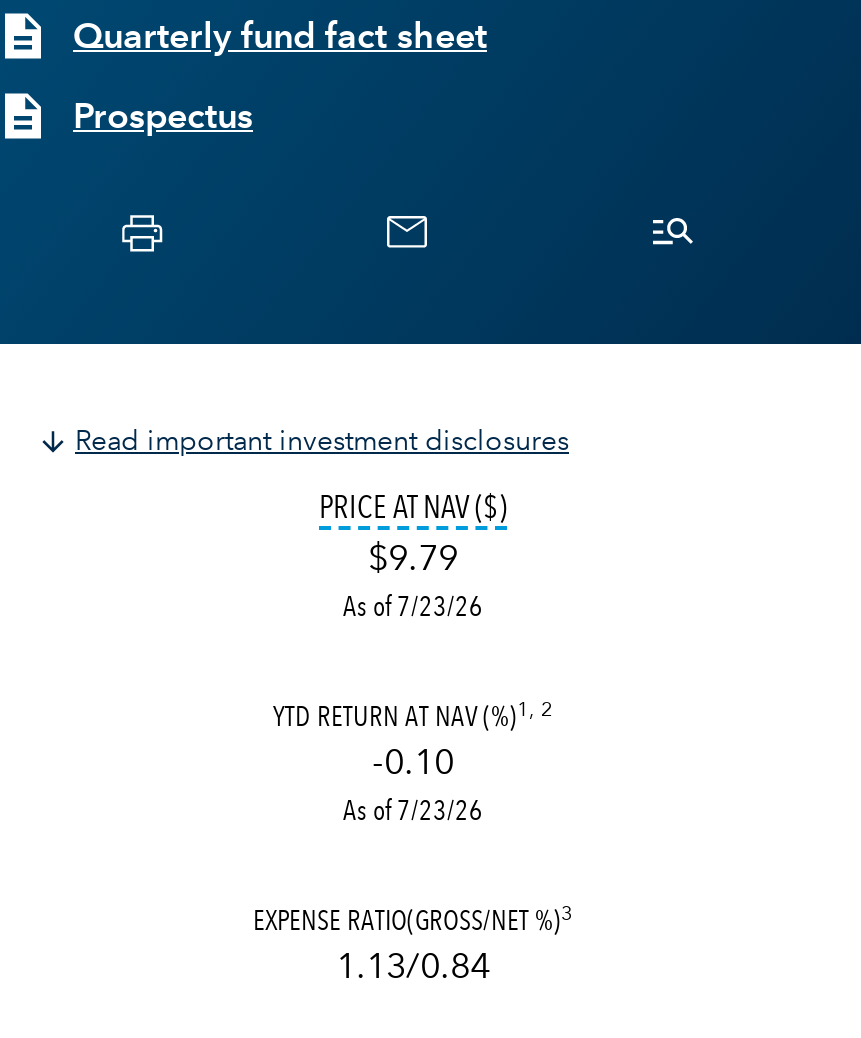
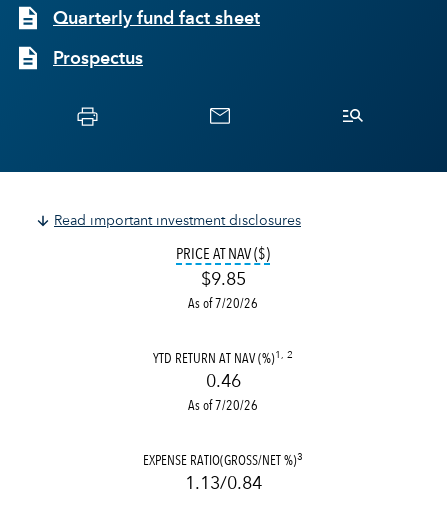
- $9.79
+ $9.85

- As of 7/23/26
+ As of 7/20/26

- -0.10
+ 0.46

- As of 7/23/26
+ As of 7/20/26
